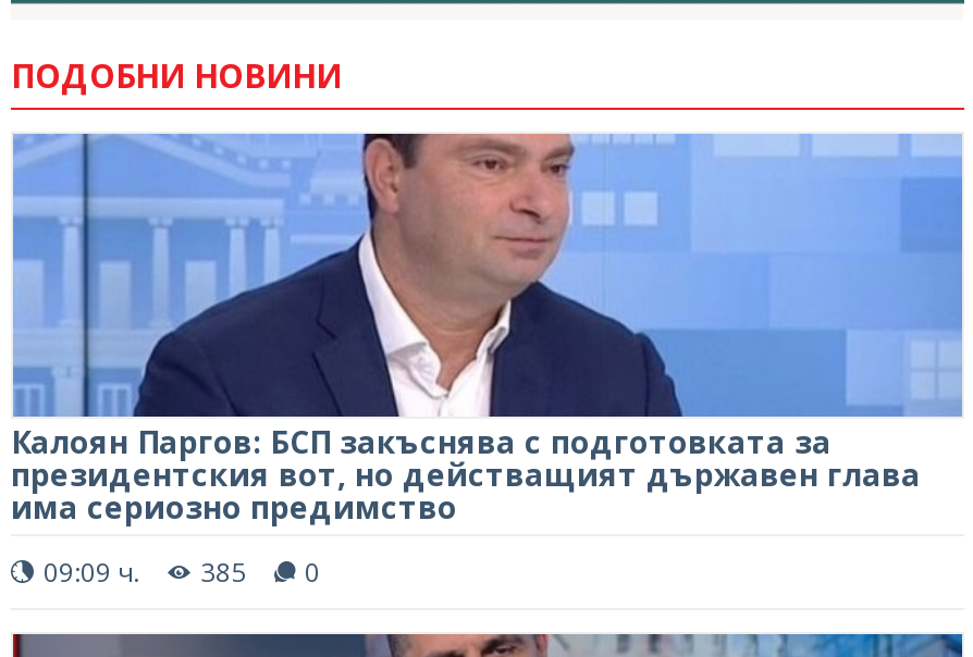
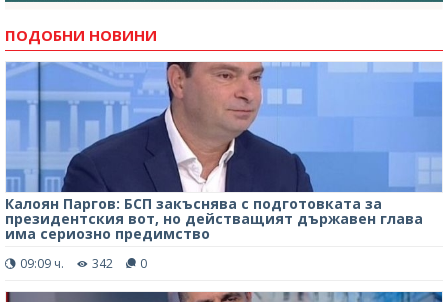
- 09:09 ч. 385 0
+ 09:09 ч. 342 0
